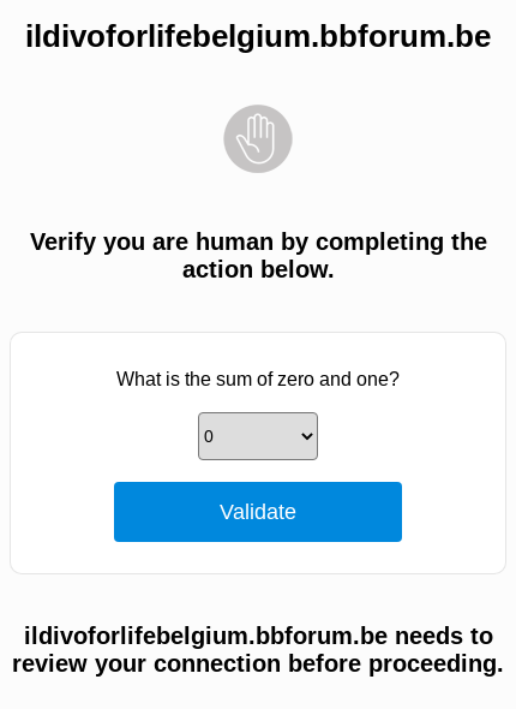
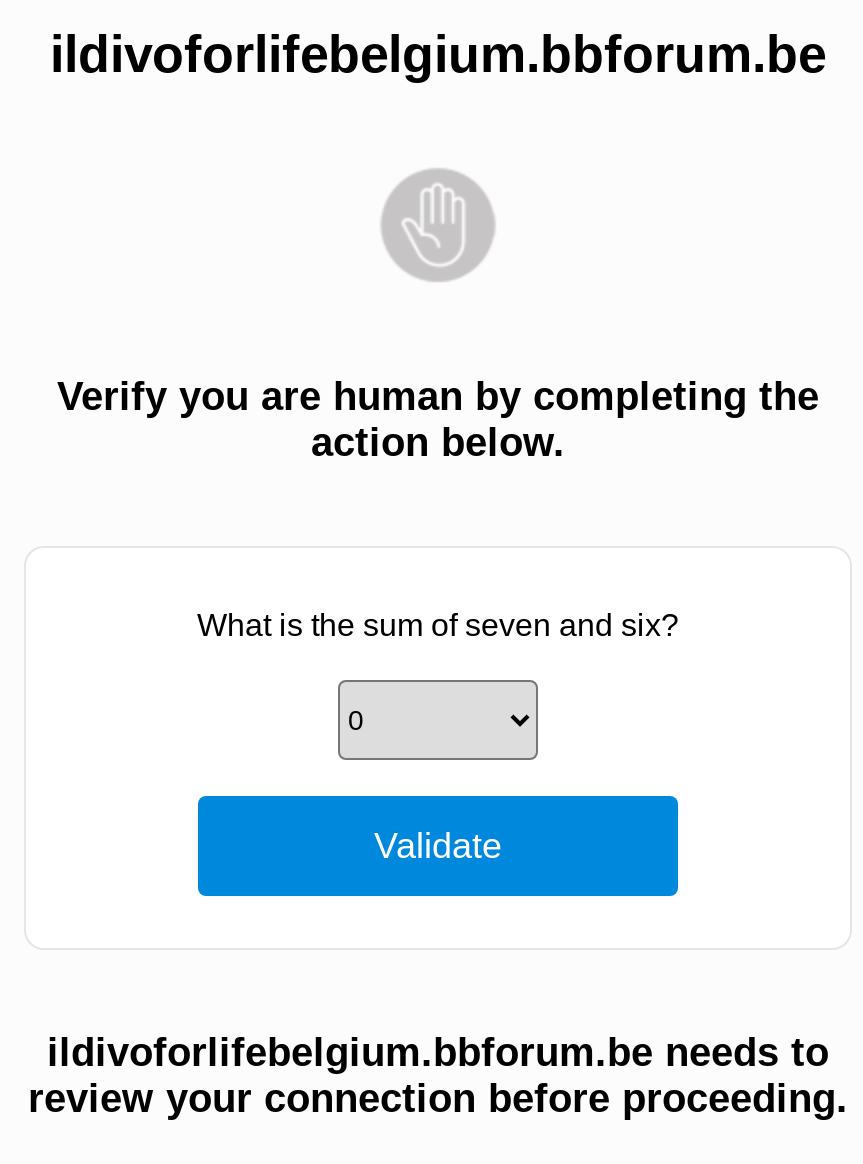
- What is the sum of zero and one?
+ What is the sum of seven and six?
